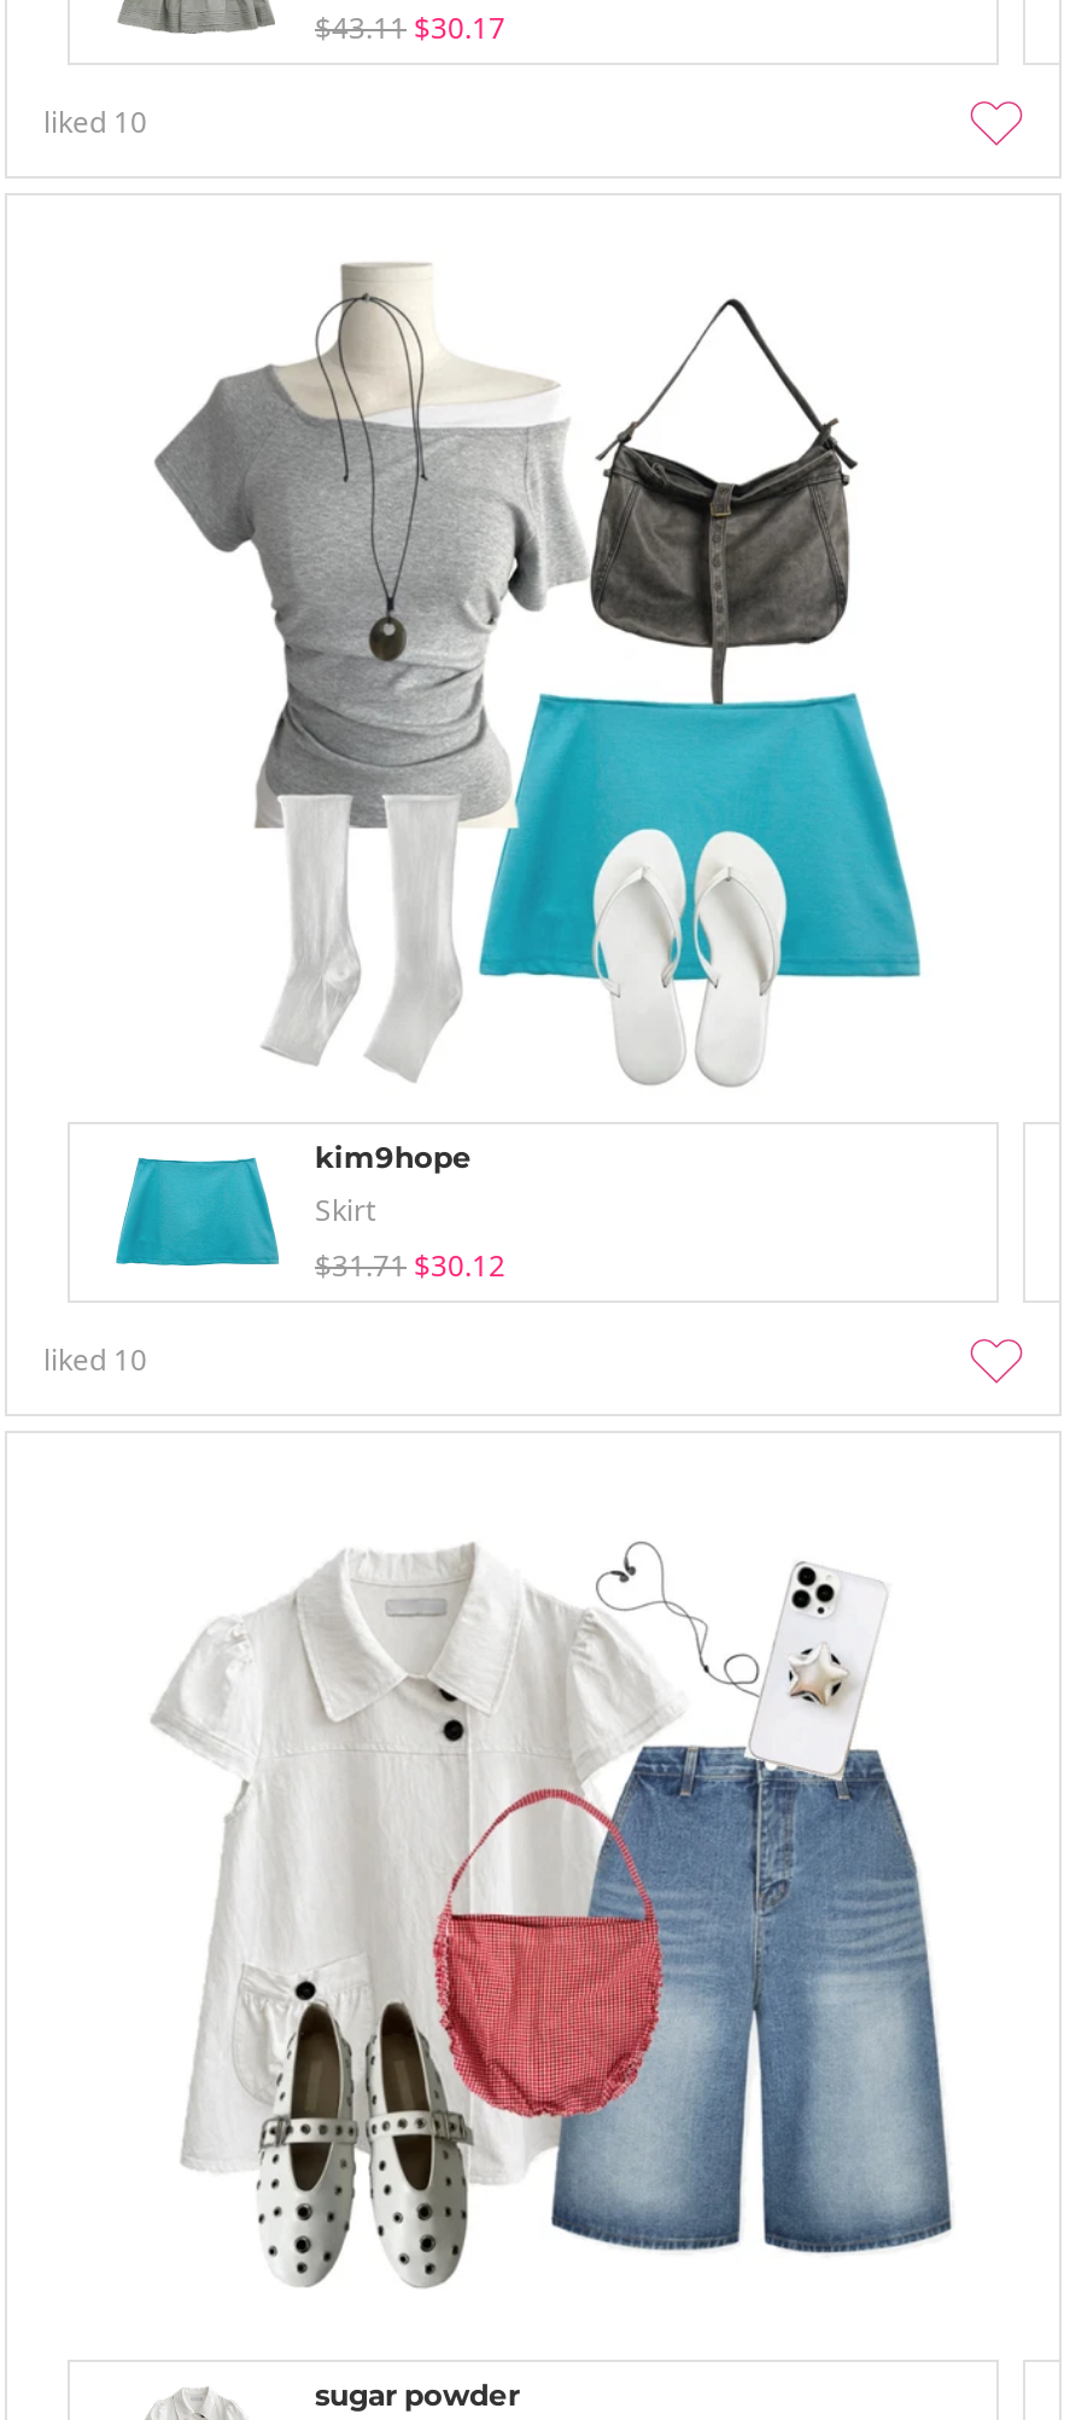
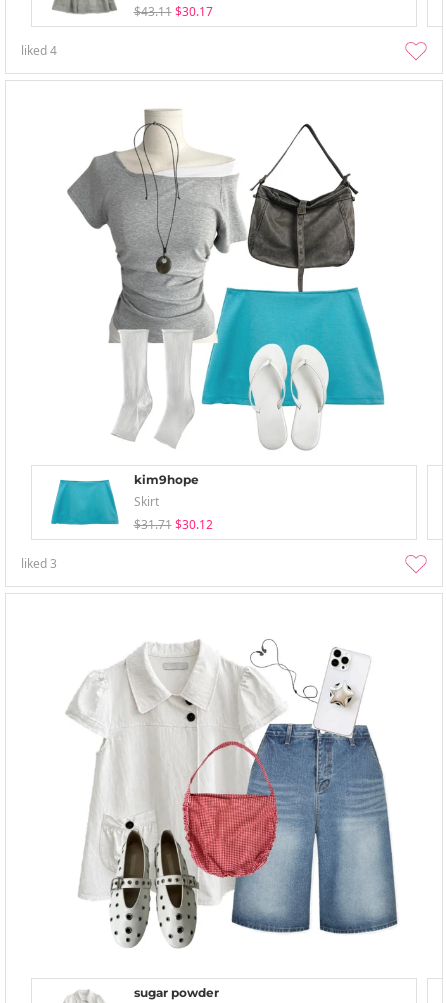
- liked 10
+ liked 4

- liked 10
+ liked 3
